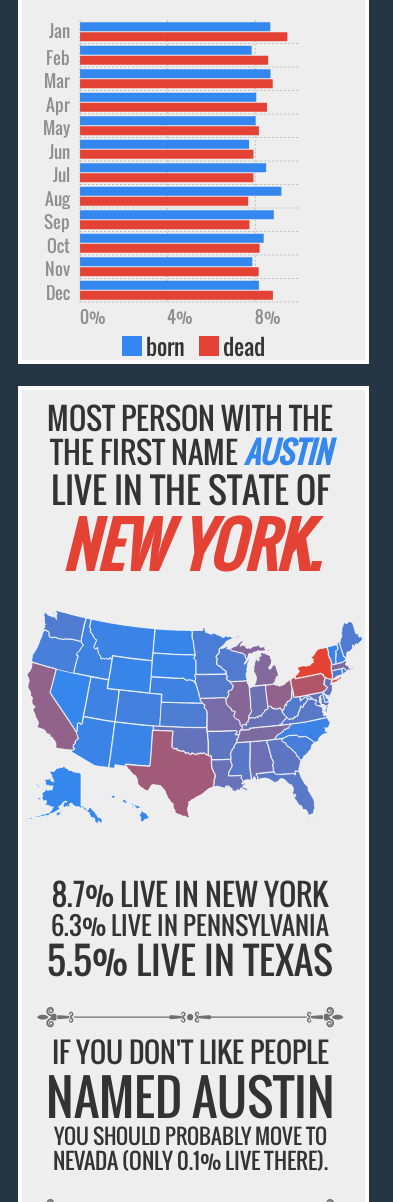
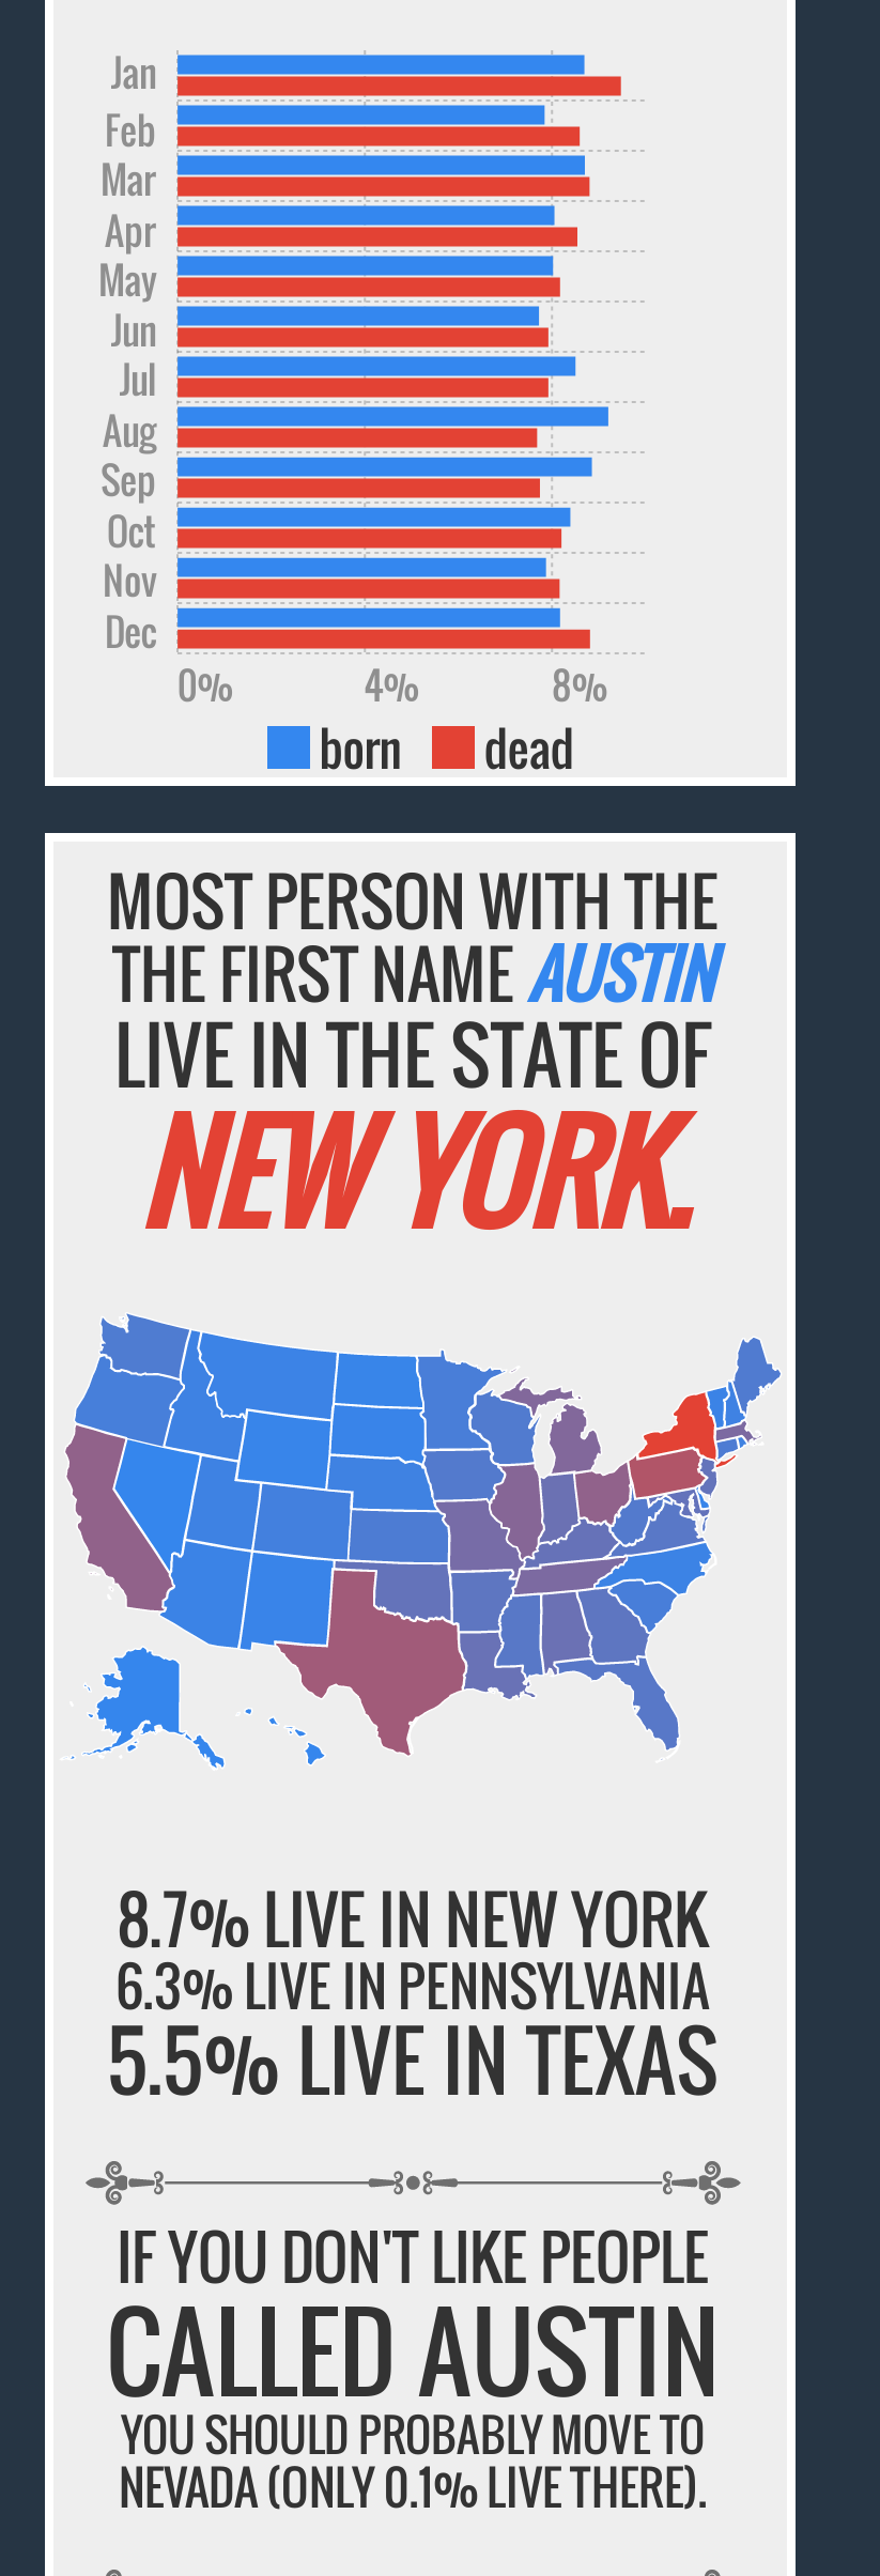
- NAMED AUSTIN
+ CALLED AUSTIN
